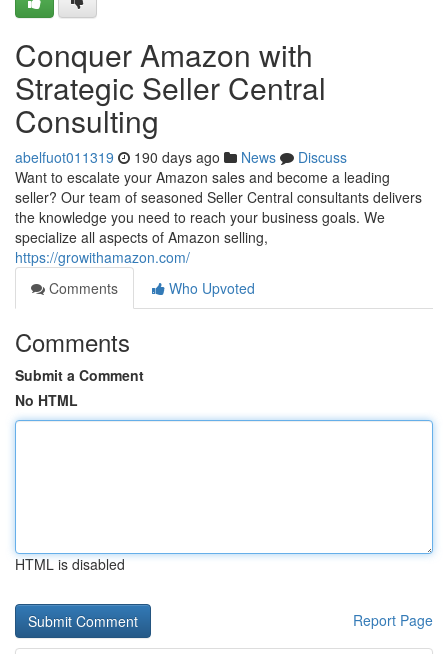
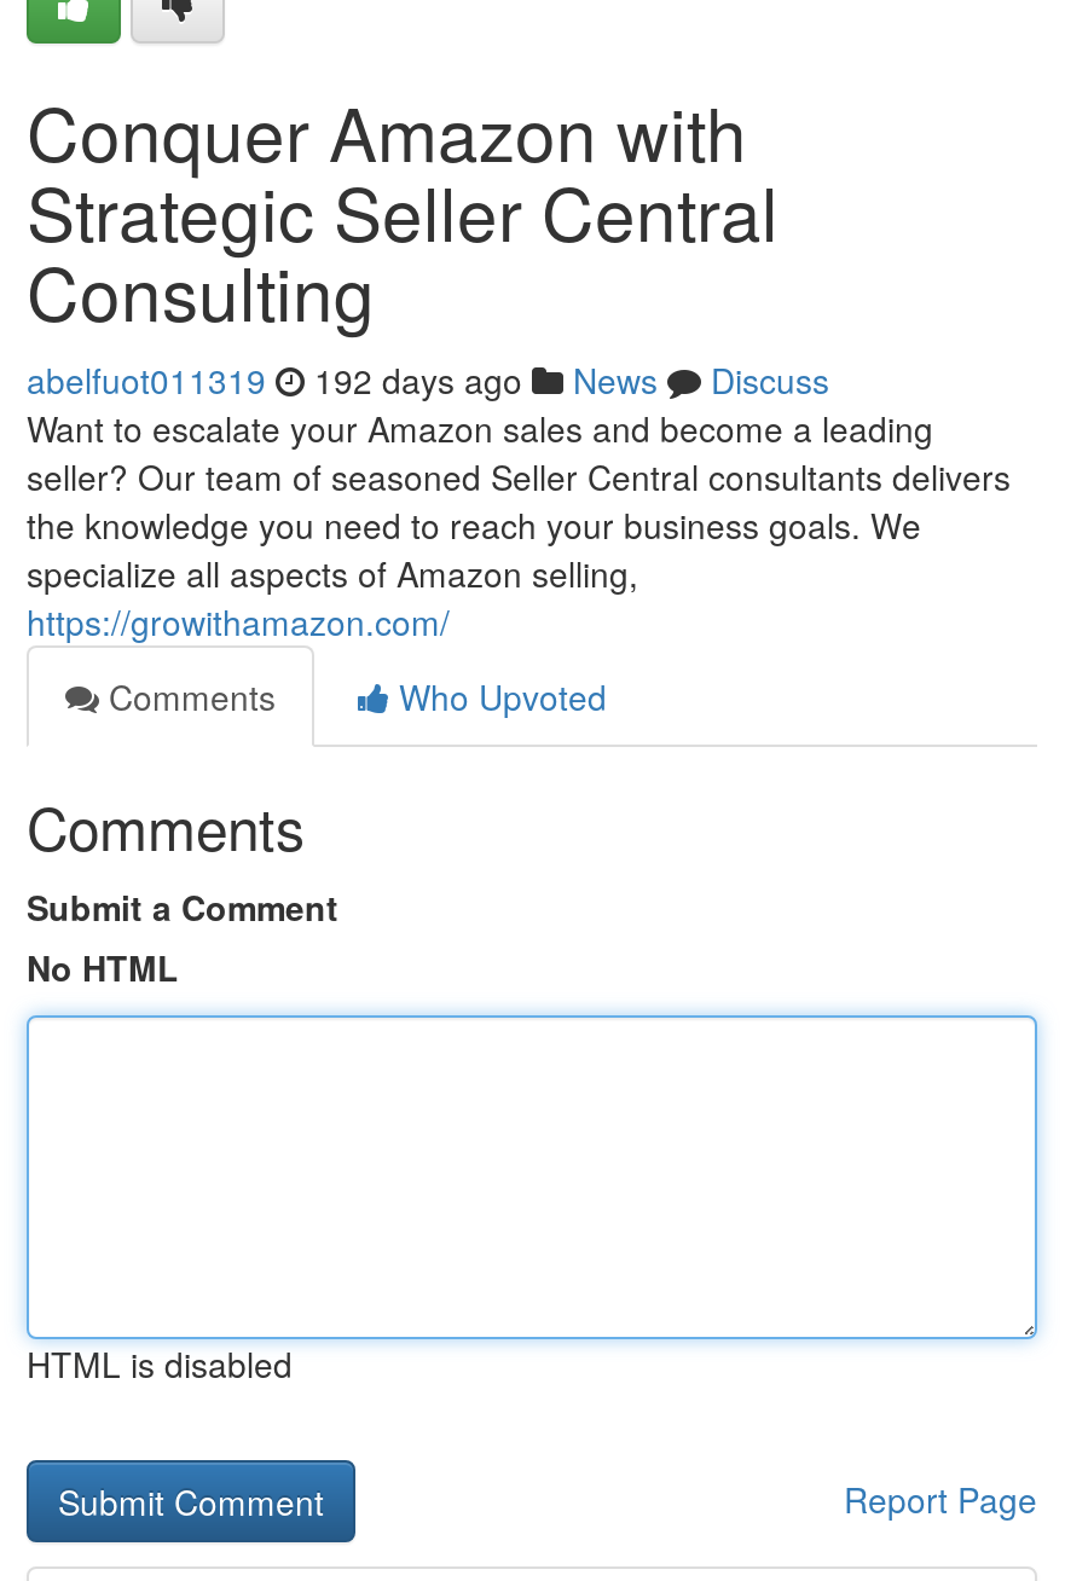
- abelfuot011319 190 days ago News Discuss
+ abelfuot011319 192 days ago News Discuss
